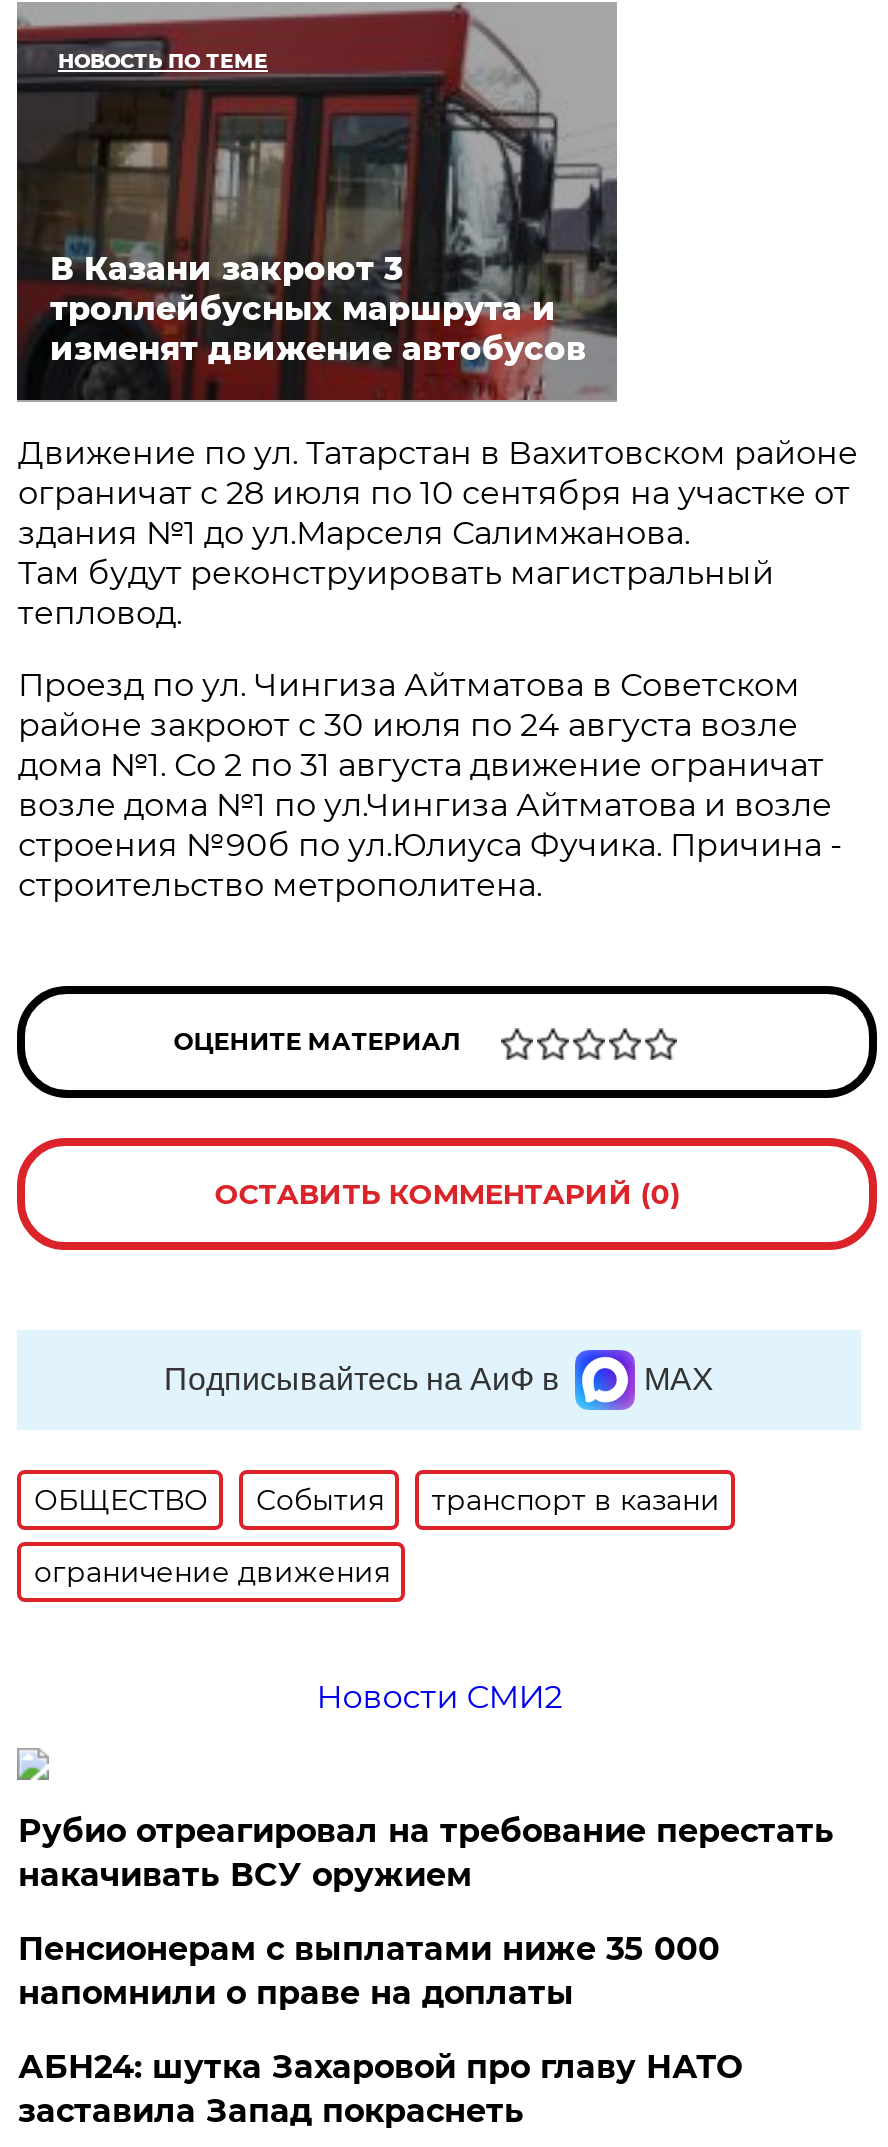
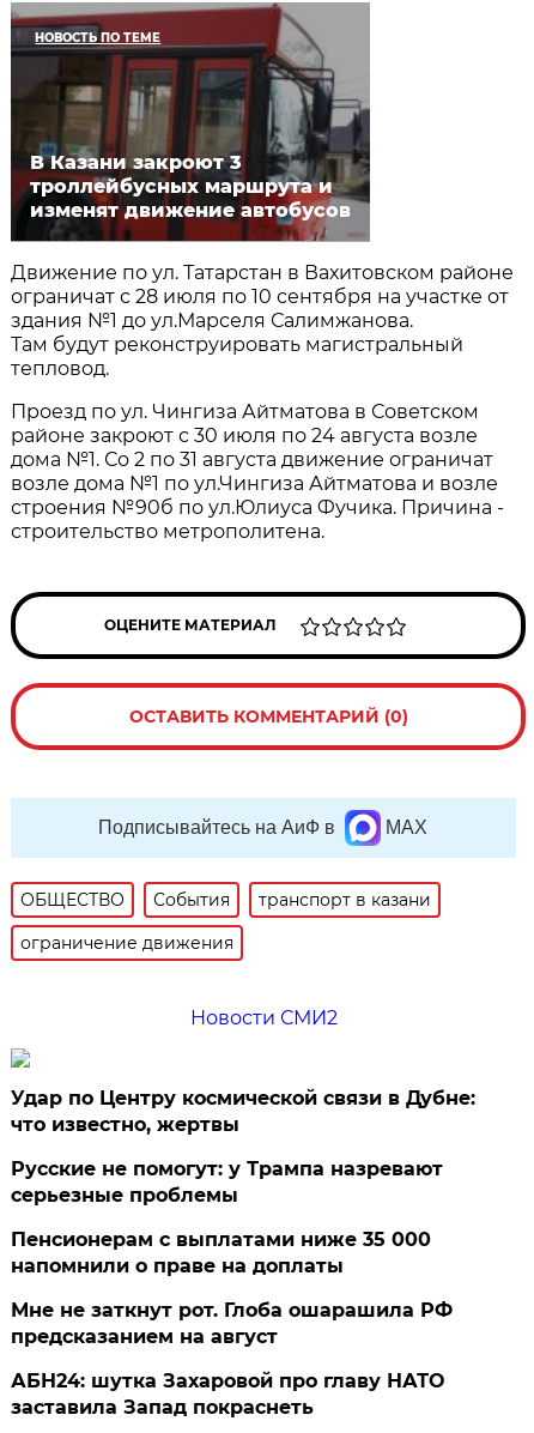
- Рубио отреагировал на требование перестать
- накачивать ВСУ оружием
+ Удар по Центру космической связи в Дубне:
+ что известно, жертвы
+ Русские не помогут: у Трампа назревают
+ серьезные проблемы

+ Мне не заткнут рот. Глоба ошарашила РФ
+ предсказанием на август
